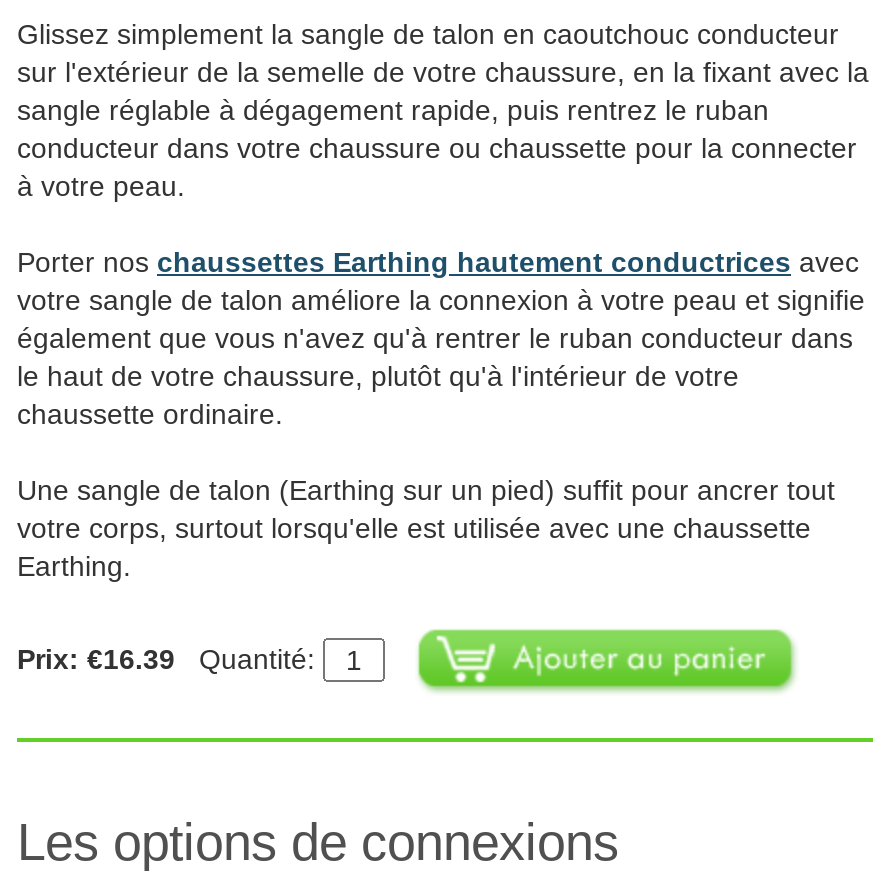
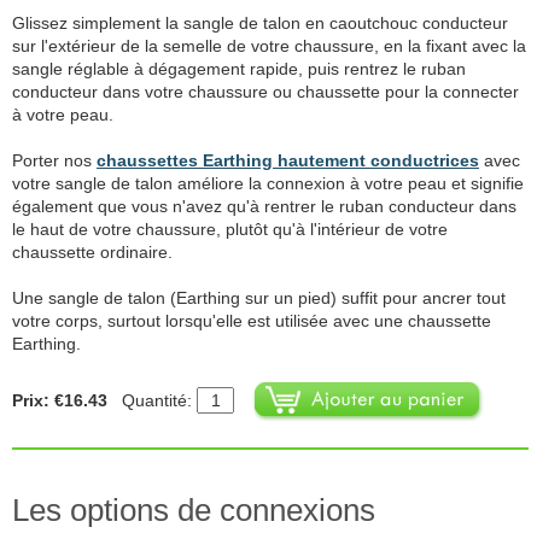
- Prix: €16.39 Quantité:
+ Prix: €16.43 Quantité:
